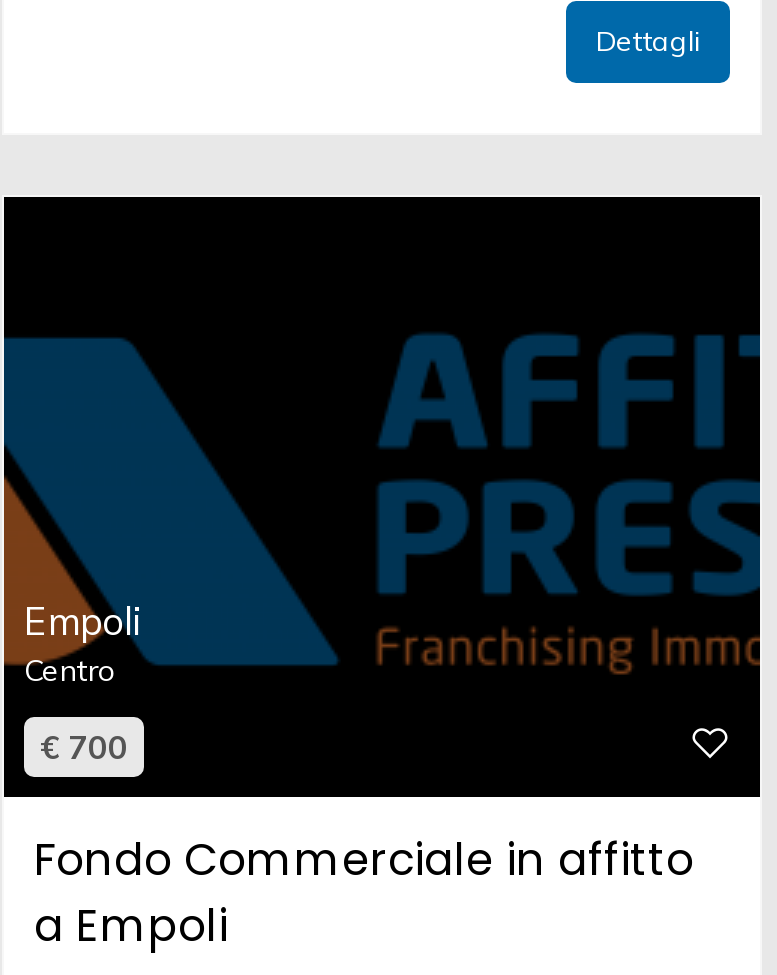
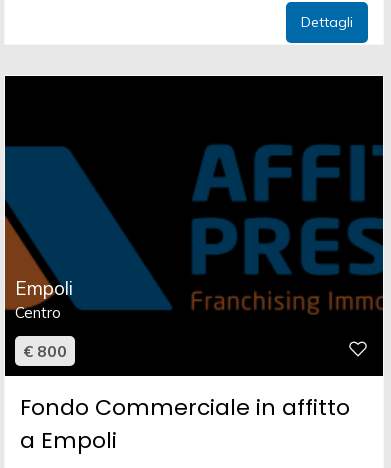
- € 700
+ € 800
